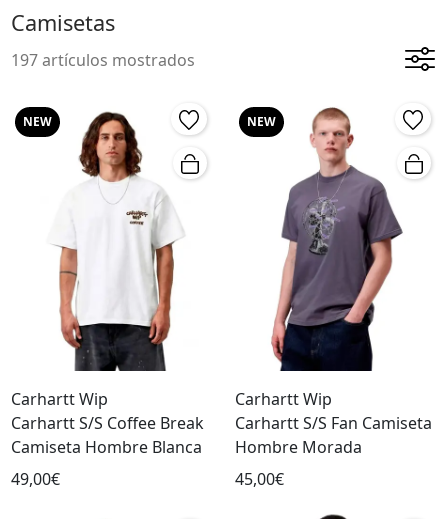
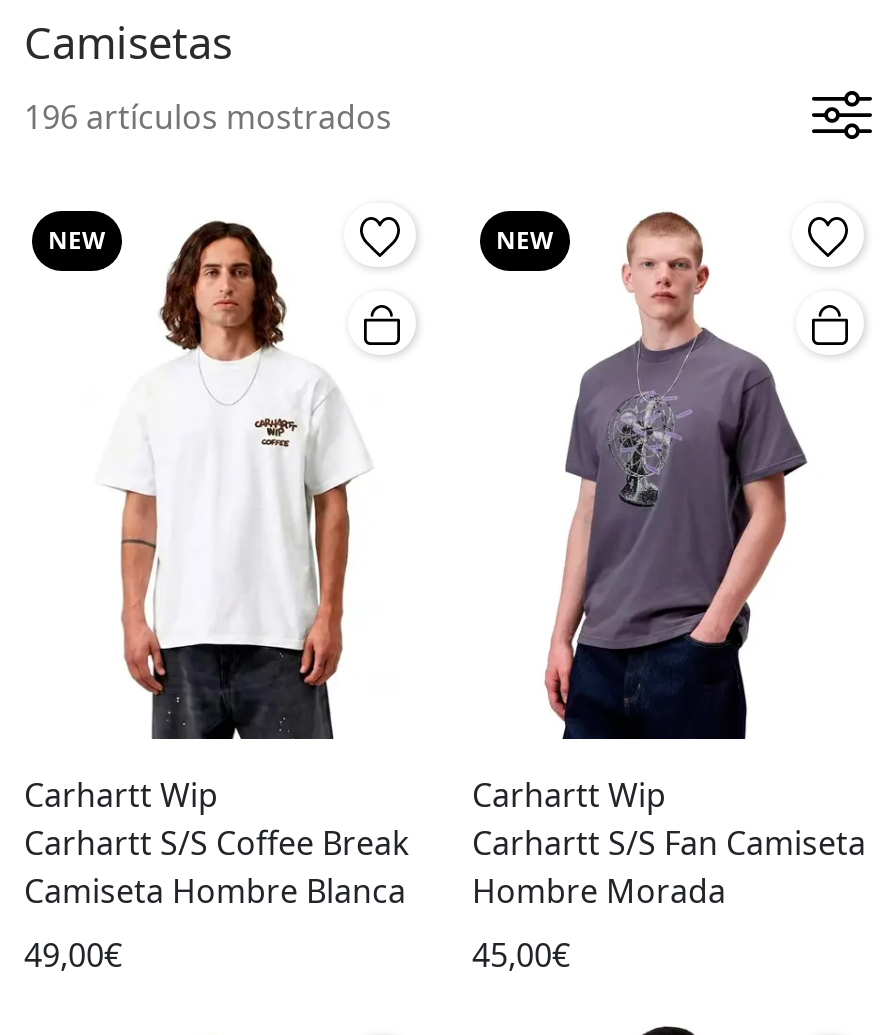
- 197 artículos mostrados
+ 196 artículos mostrados
